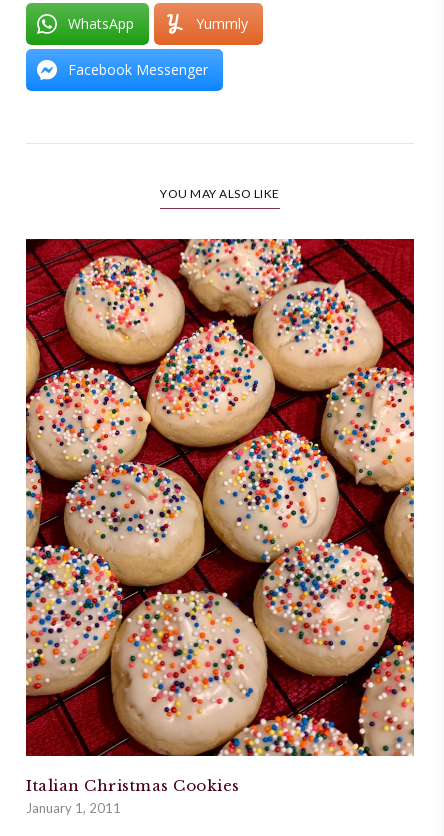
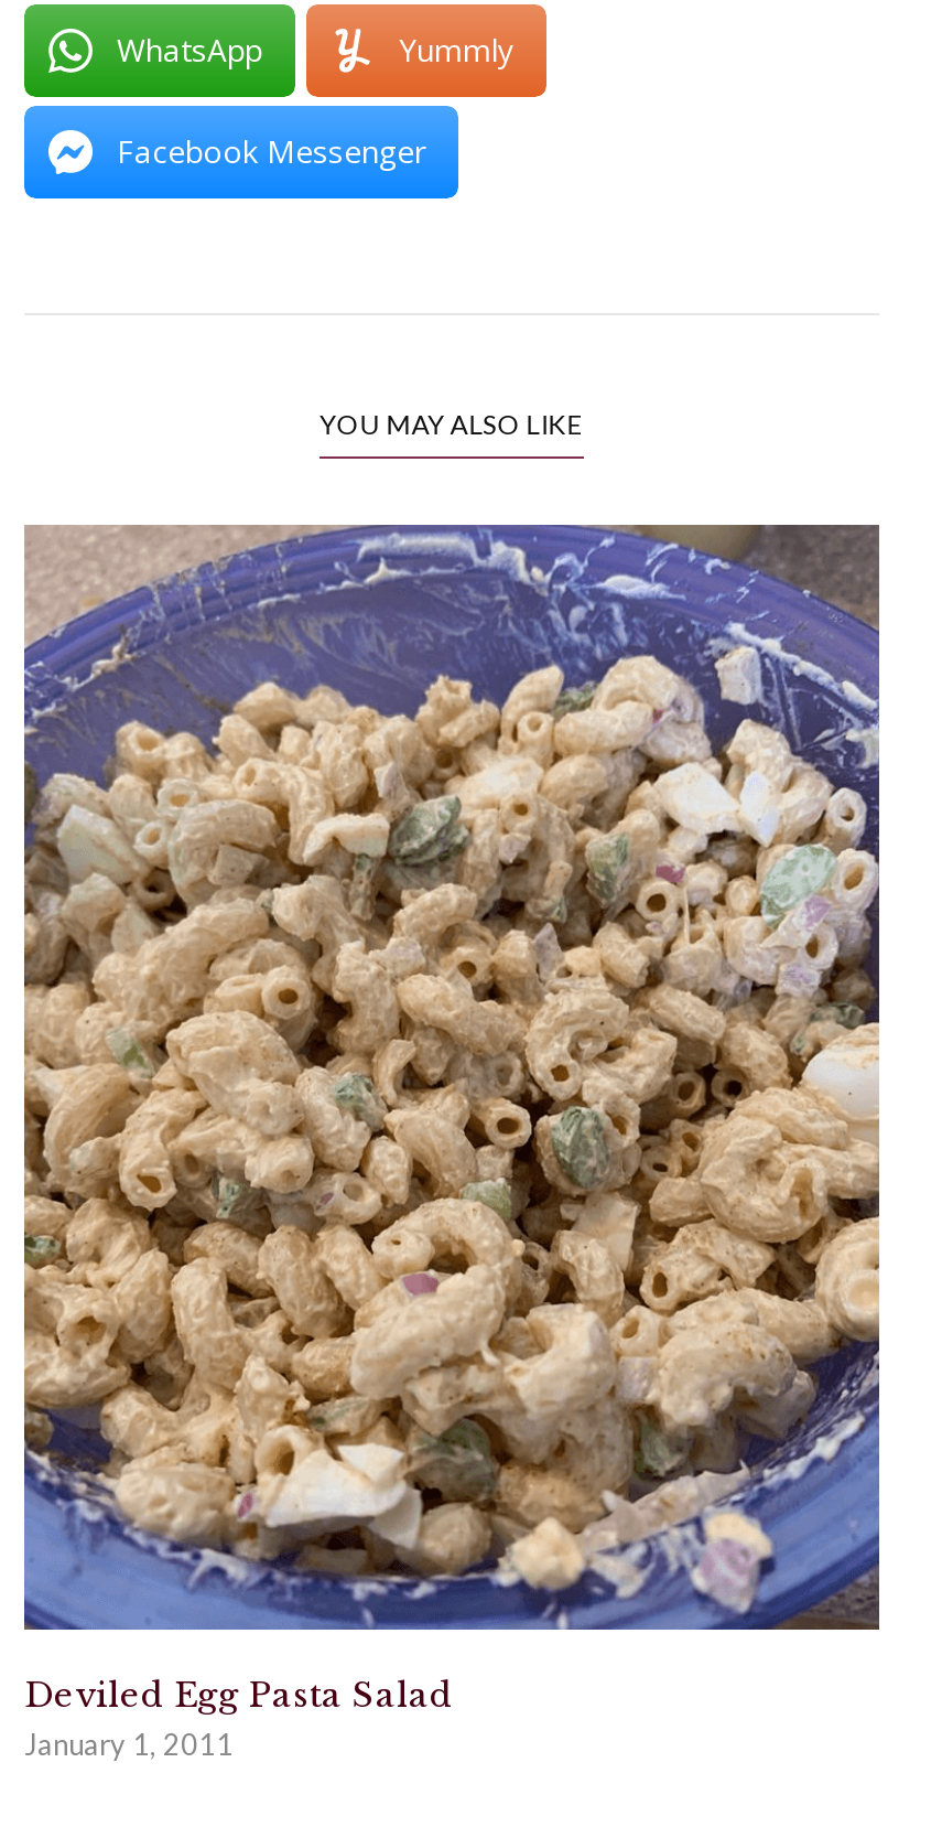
- [image]
- Italian Christmas Cookies
+ [image]
+ Deviled Egg Pasta Salad
